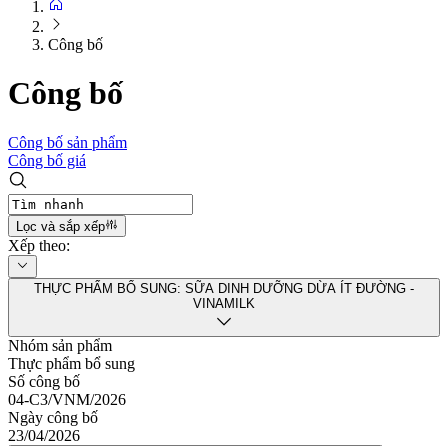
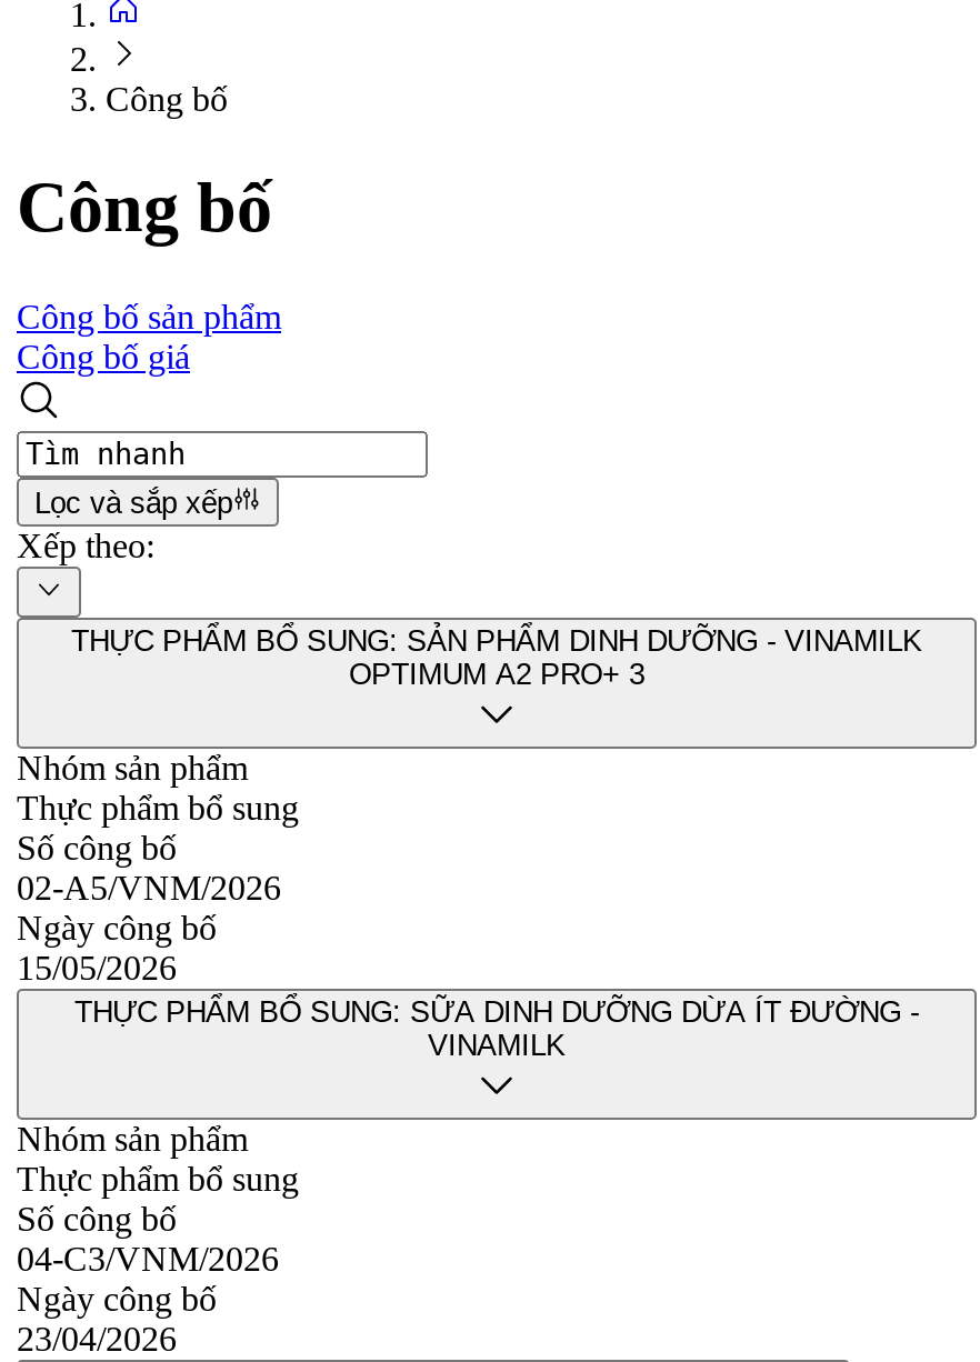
+ THỰC PHẨM BỔ SUNG: SẢN PHẨM DINH DƯỠNG - VINAMILK
+ OPTIMUM A2 PRO+ 3
+ Nhóm sản phẩm
+ Thực phẩm bổ sung
+ Số công bố
+ 02-A5/VNM/2026
+ Ngày công bố
+ 15/05/2026
